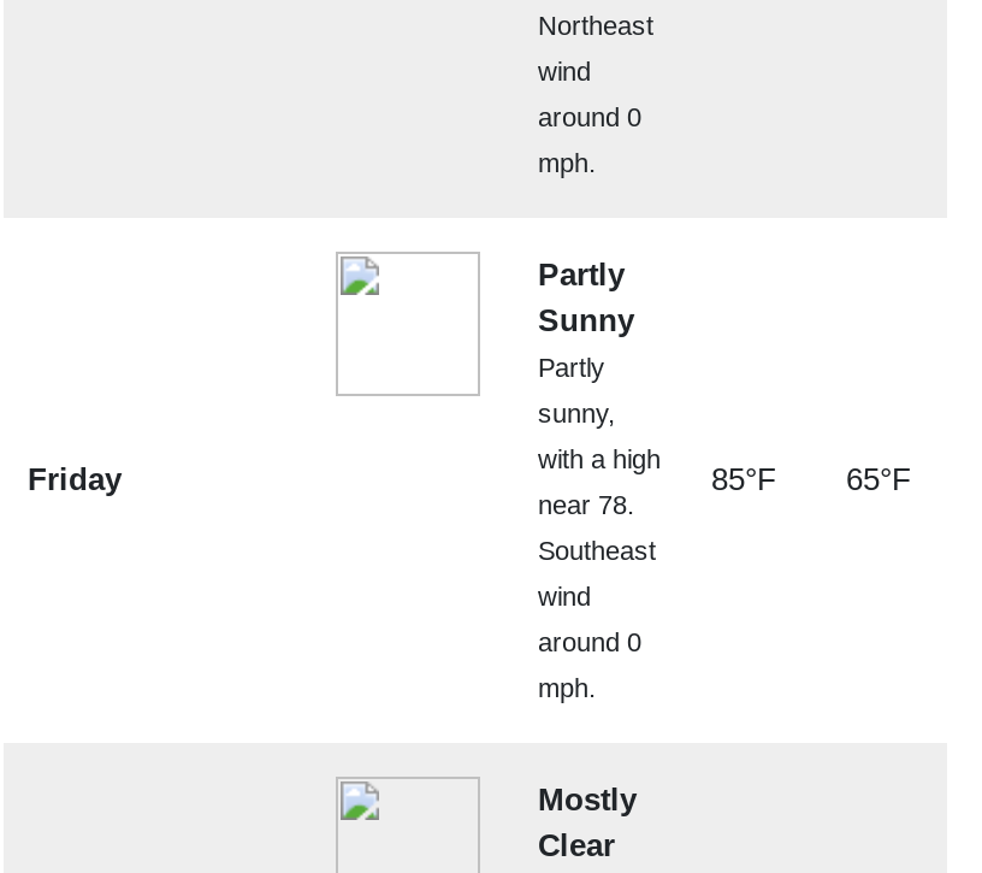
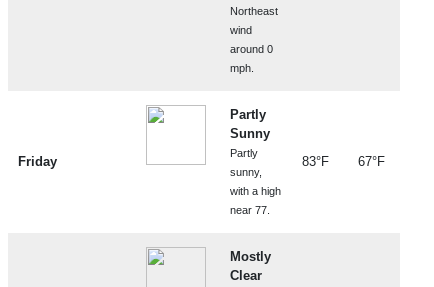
- 85°F
- 65°F
+ 83°F
+ 67°F

- near 78.
- Southeast
- wind
- around 0
- mph.
+ near 77.
